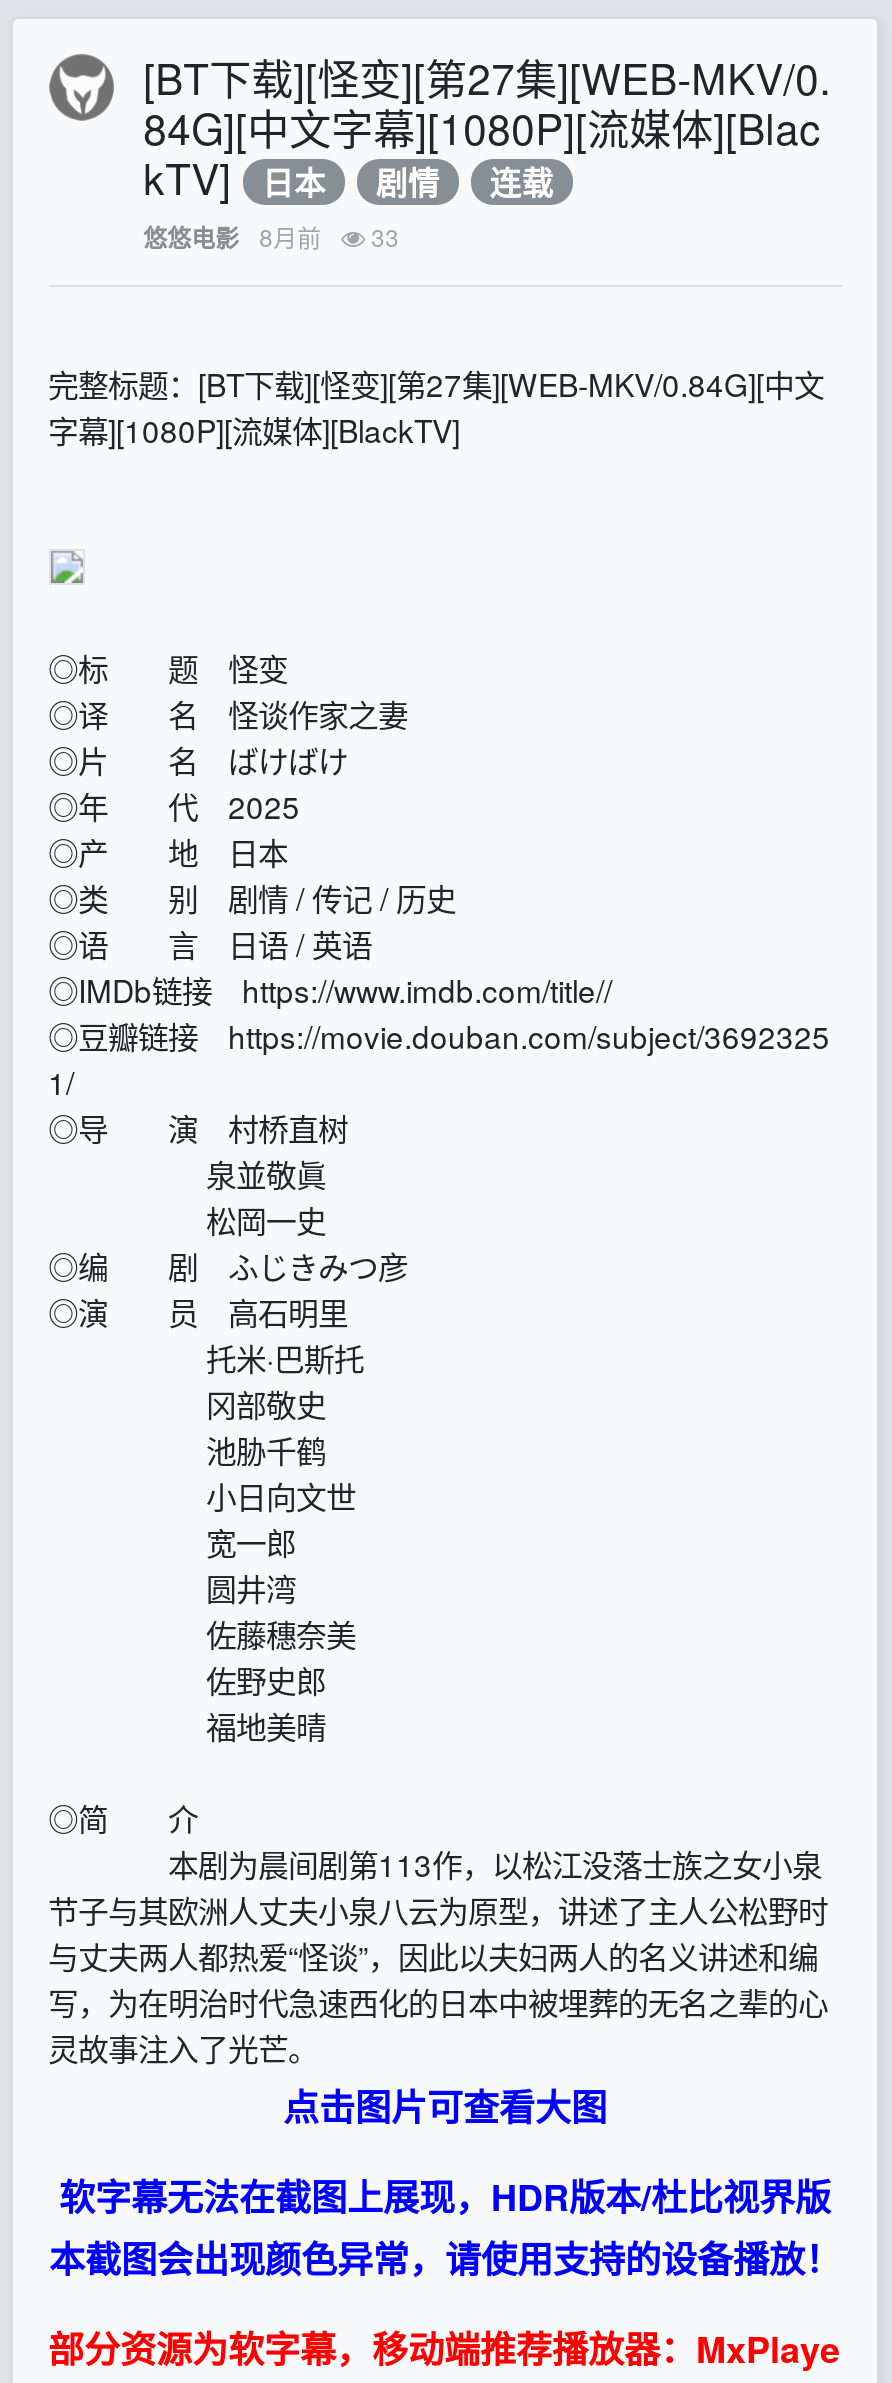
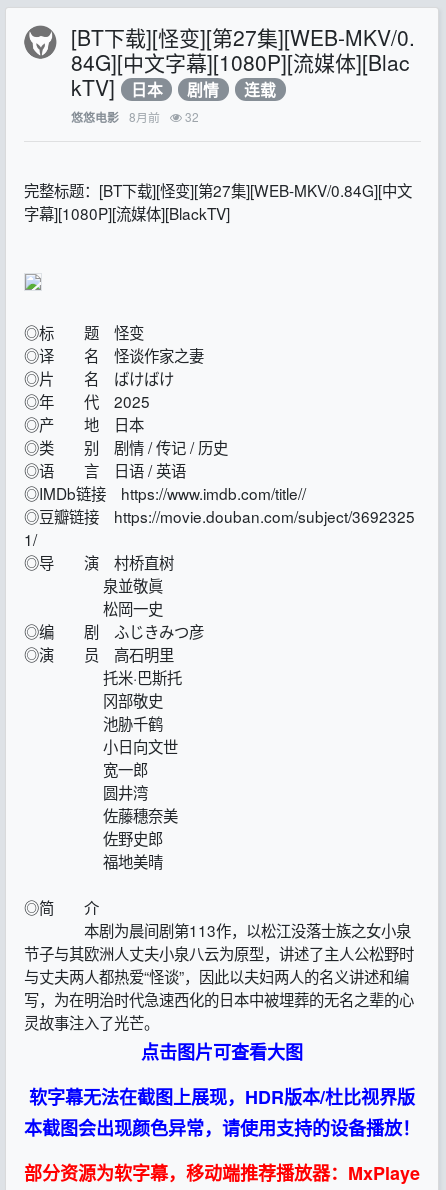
- 悠悠电影 8月前 33
+ 悠悠电影 8月前 32
